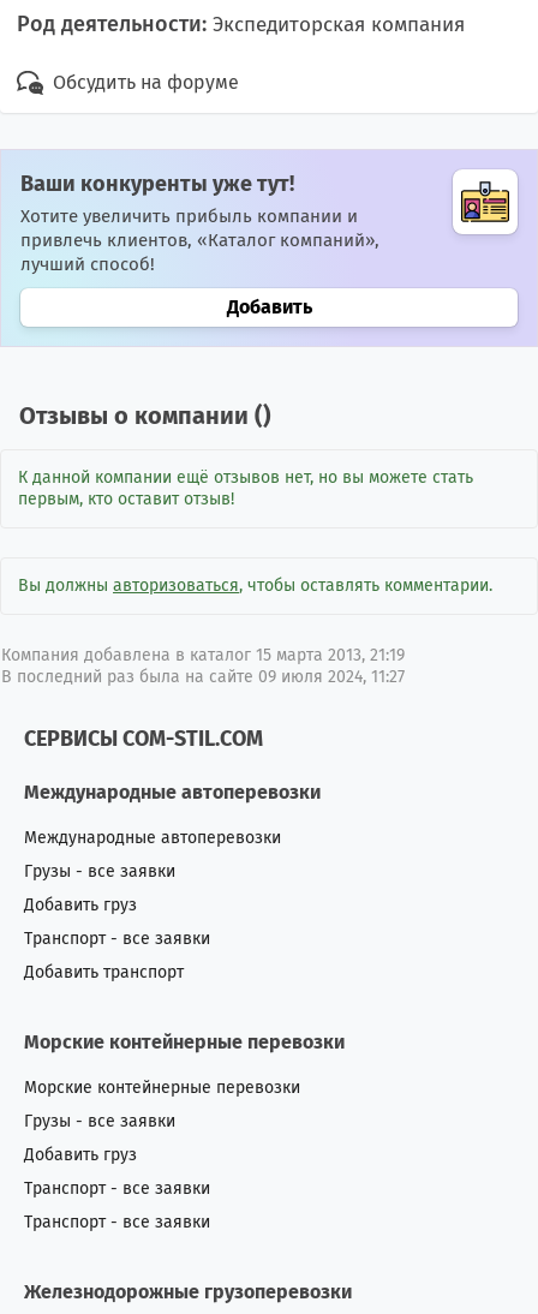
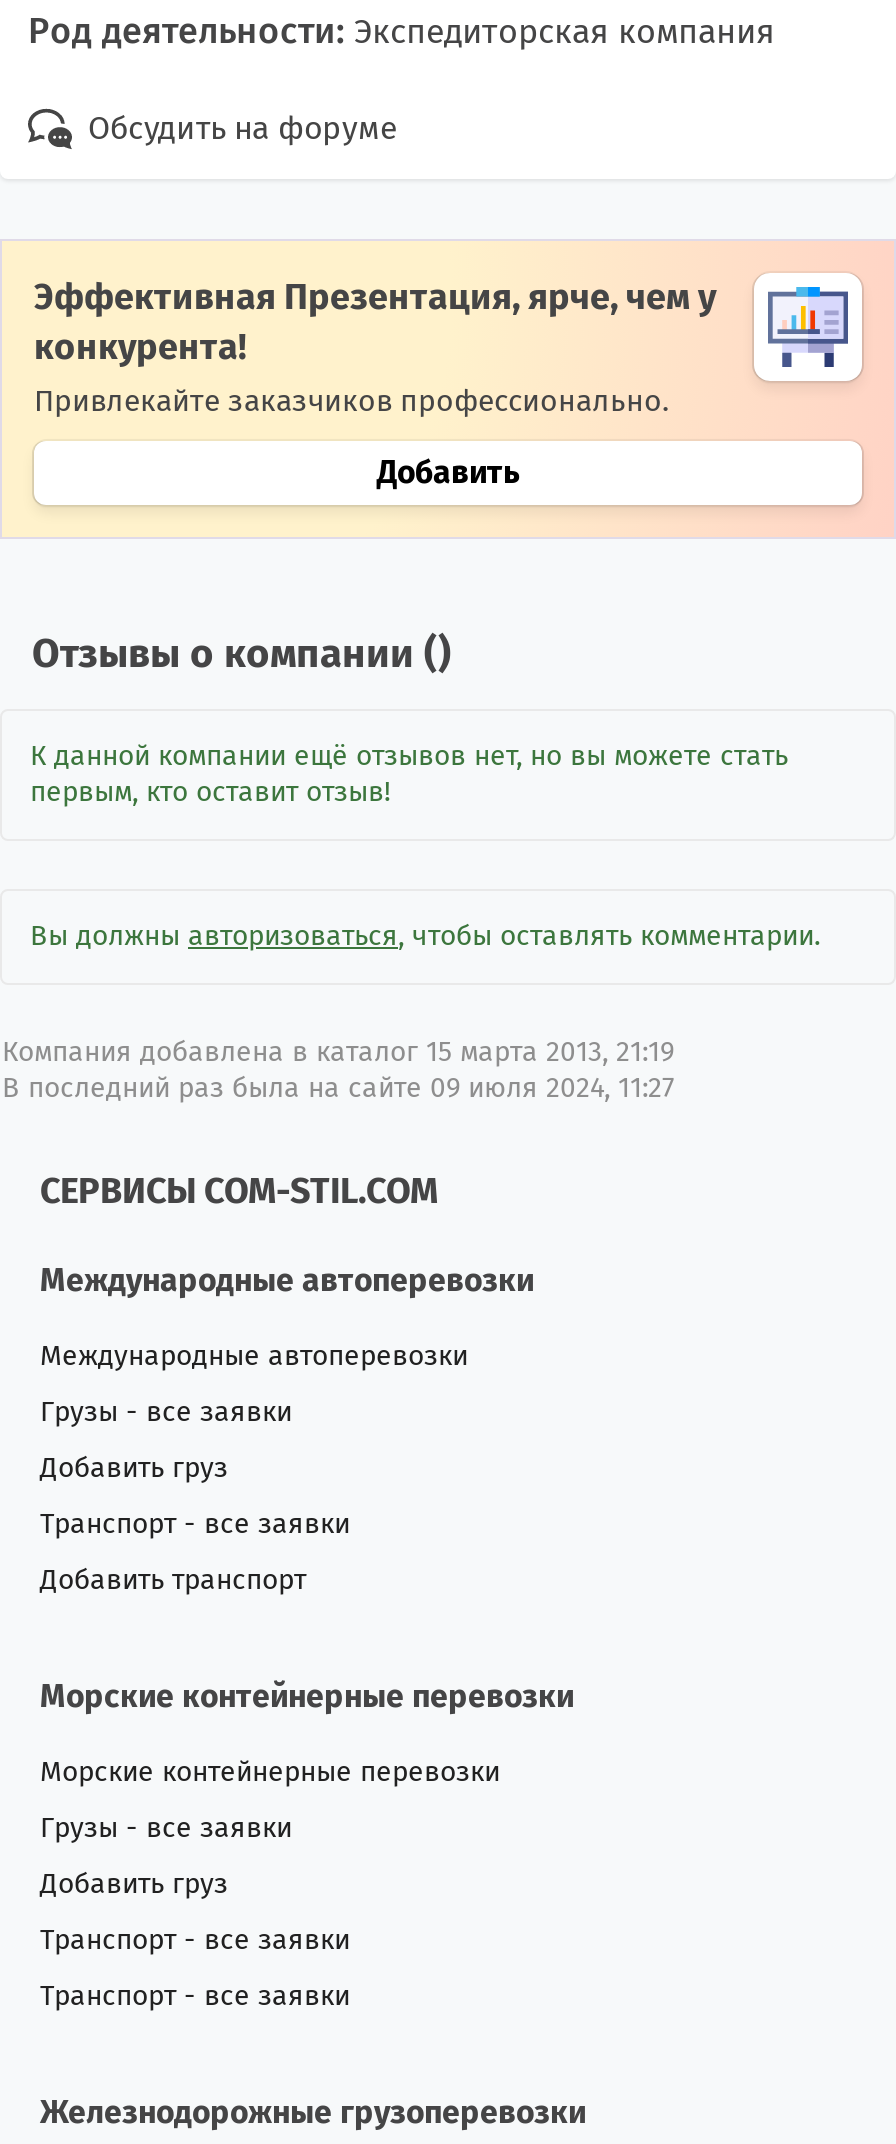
- [image]
- Ваши конкуренты уже тут!
- Хотите увеличить прибыль компании и
- привлечь клиентов, «Каталог компаний»,
- лучший способ!
+ [image]
+ Эффективная Презентация, ярче, чем у
+ конкурента!
+ Привлекайте заказчиков профессионально.
